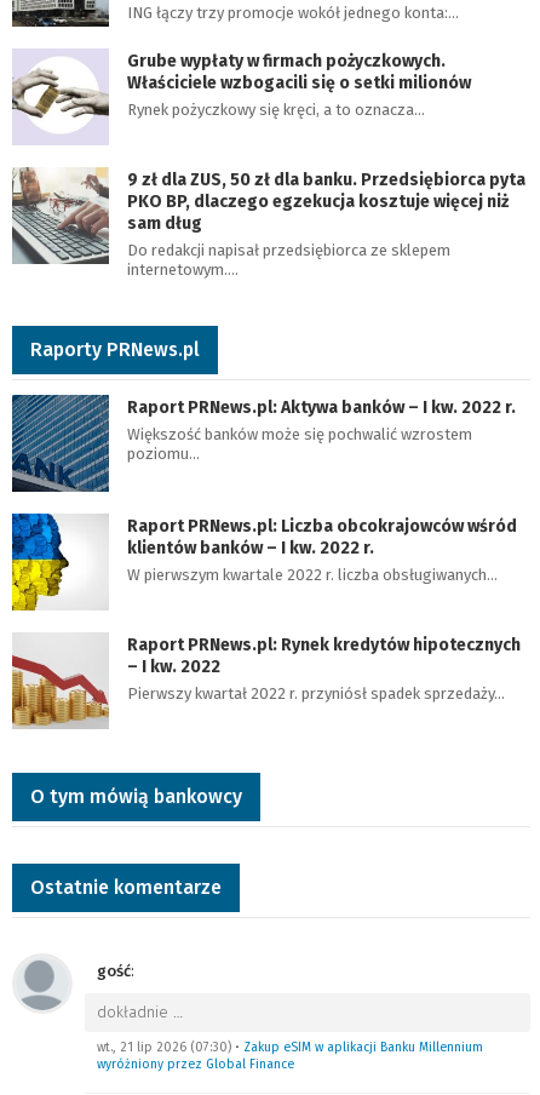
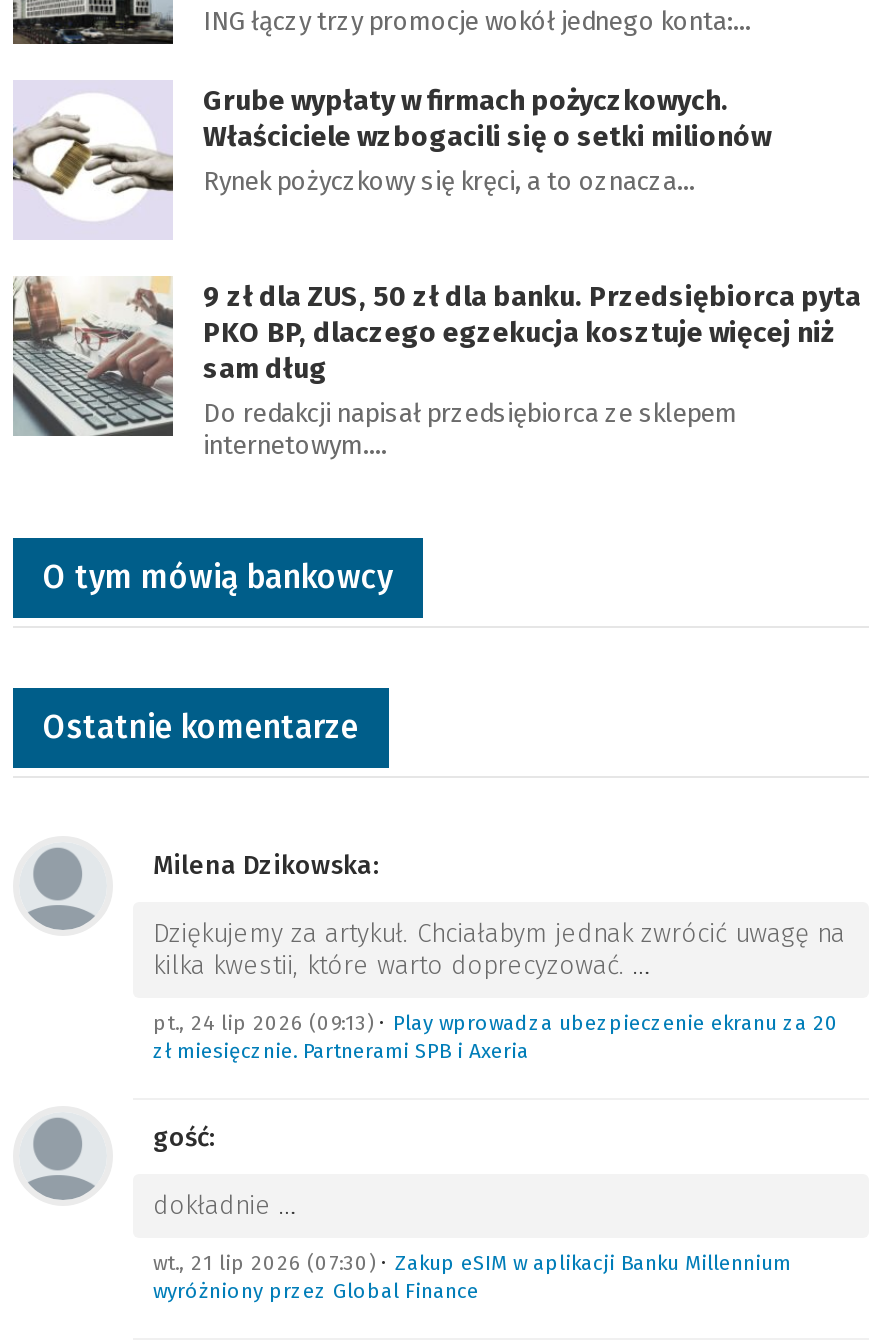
- [image]
- Raporty PRNews.pl
- Raport PRNews.pl: Aktywa banków – I kw. 2022 r.
- Większość banków może się pochwalić wzrostem
- poziomu…

- [image]
- Raport PRNews.pl: Liczba obcokrajowców wśród
- klientów banków – I kw. 2022 r.
- W pierwszym kwartale 2022 r. liczba obsługiwanych…
- Raport PRNews.pl: Rynek kredytów hipotecznych
- – I kw. 2022
- Pierwszy kwartał 2022 r. przyniósł spadek sprzedaży…

- [image]

moved up: O tym mówią bankowcy | Ostatnie komentarze

+ Milena Dzikowska:
+ Dziękujemy za artykuł. Chciałabym jednak zwrócić uwagę na
+ kilka kwestii, które warto doprecyzować. …
+ pt., 24 lip 2026 (09:13) • Play wprowadza ubezpieczenie ekranu za 20
+ zł miesięcznie. Partnerami SPB i Axeria
